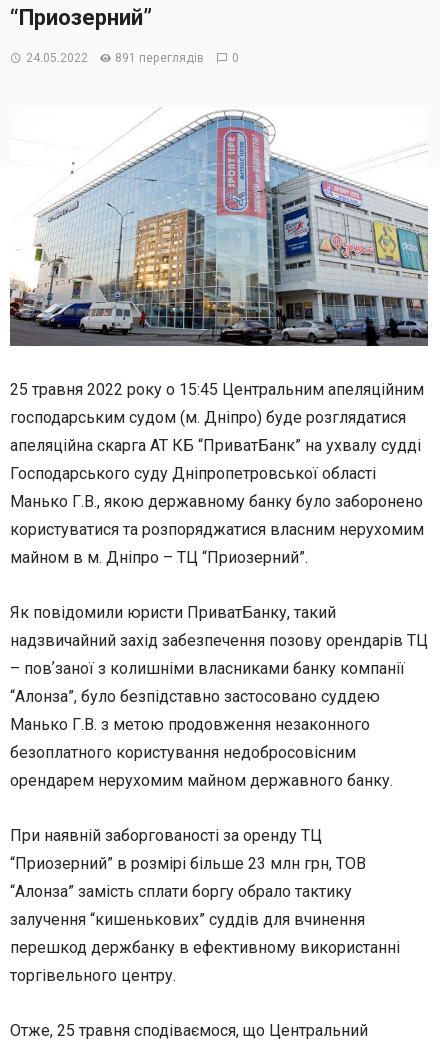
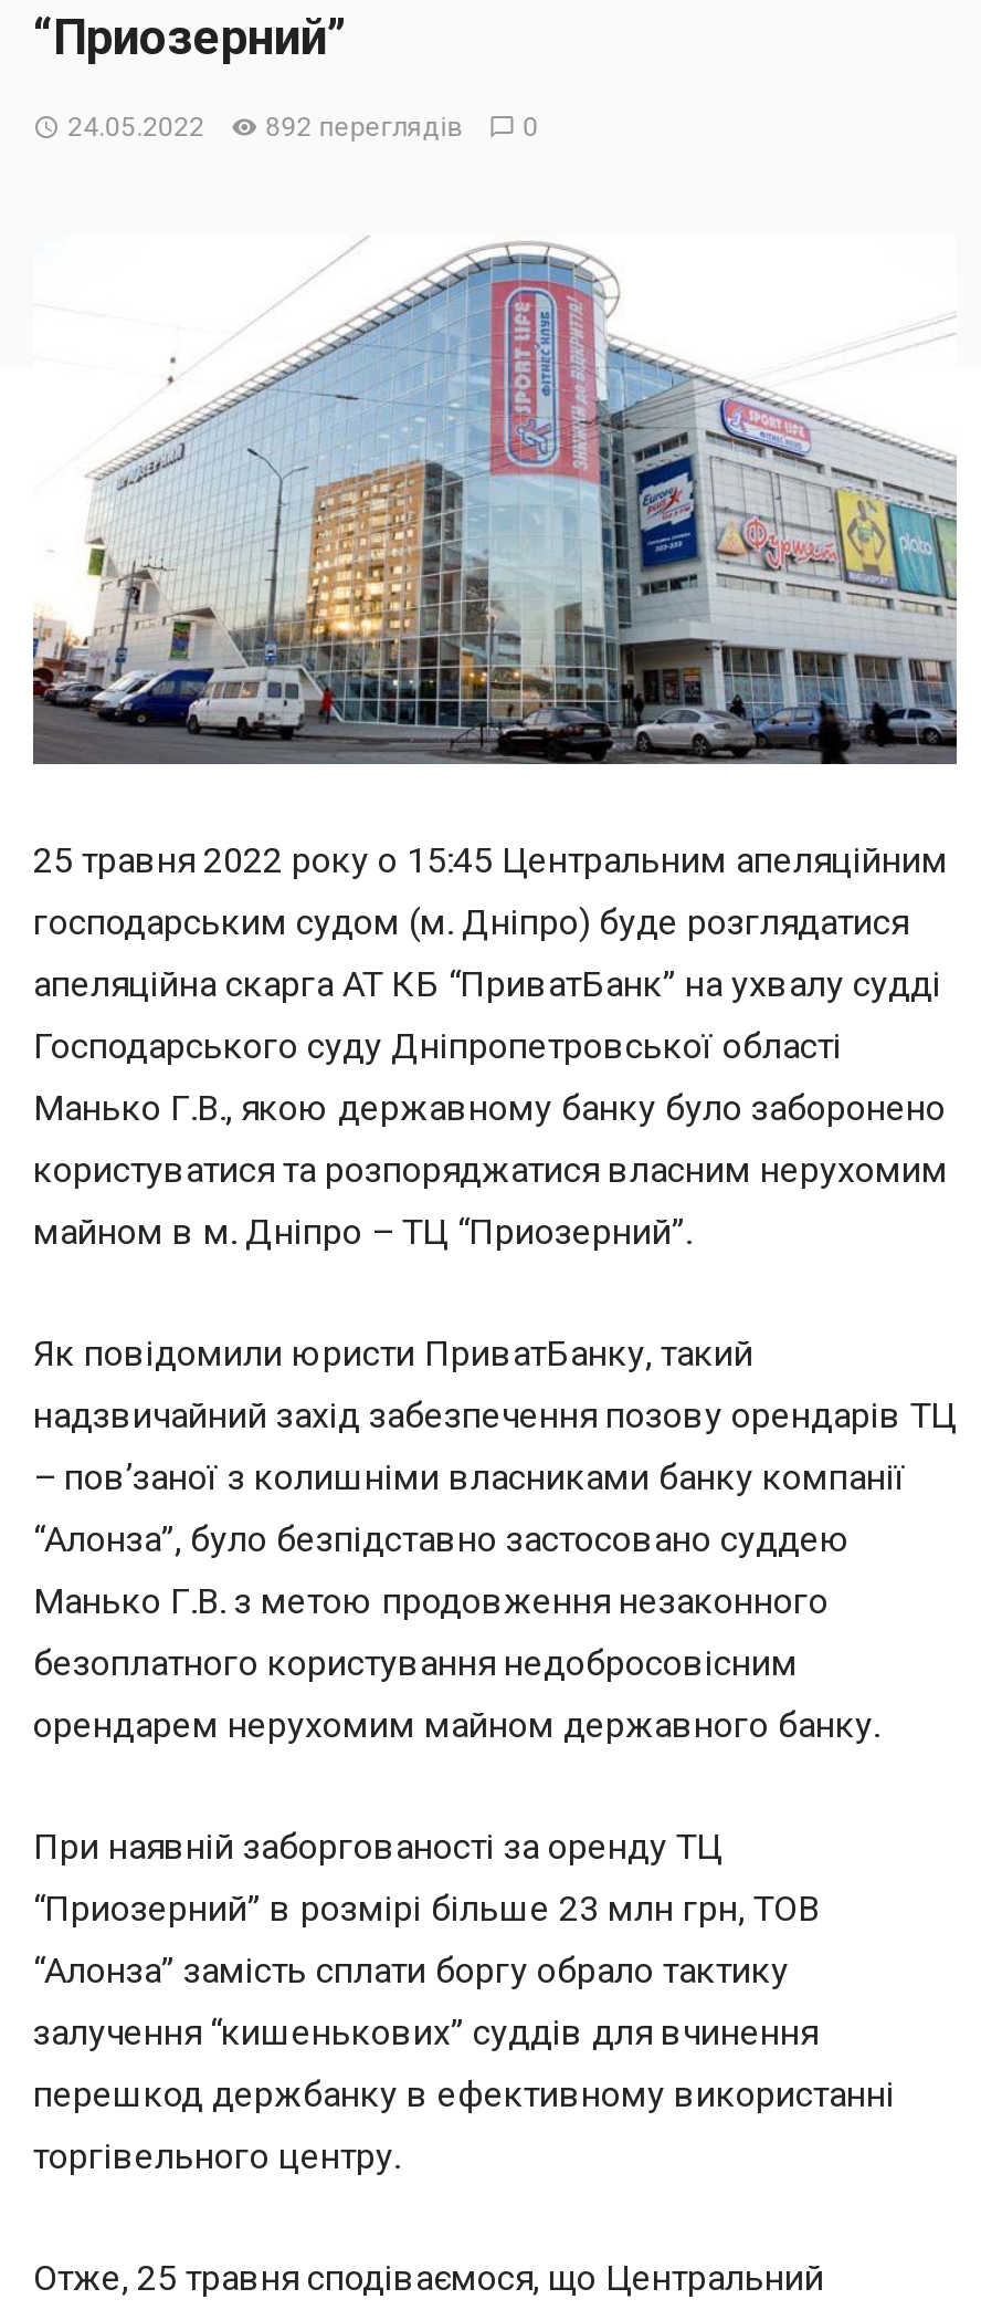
- 24.05.2022 891 переглядів 0
+ 24.05.2022 892 переглядів 0
